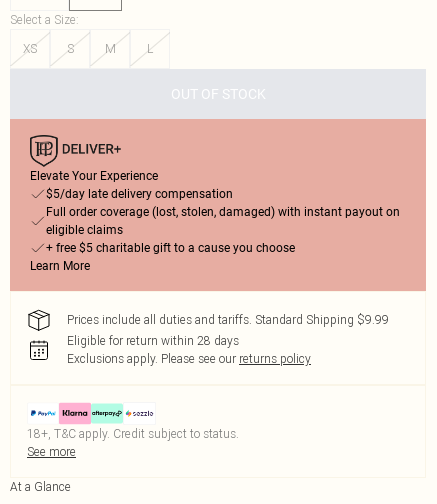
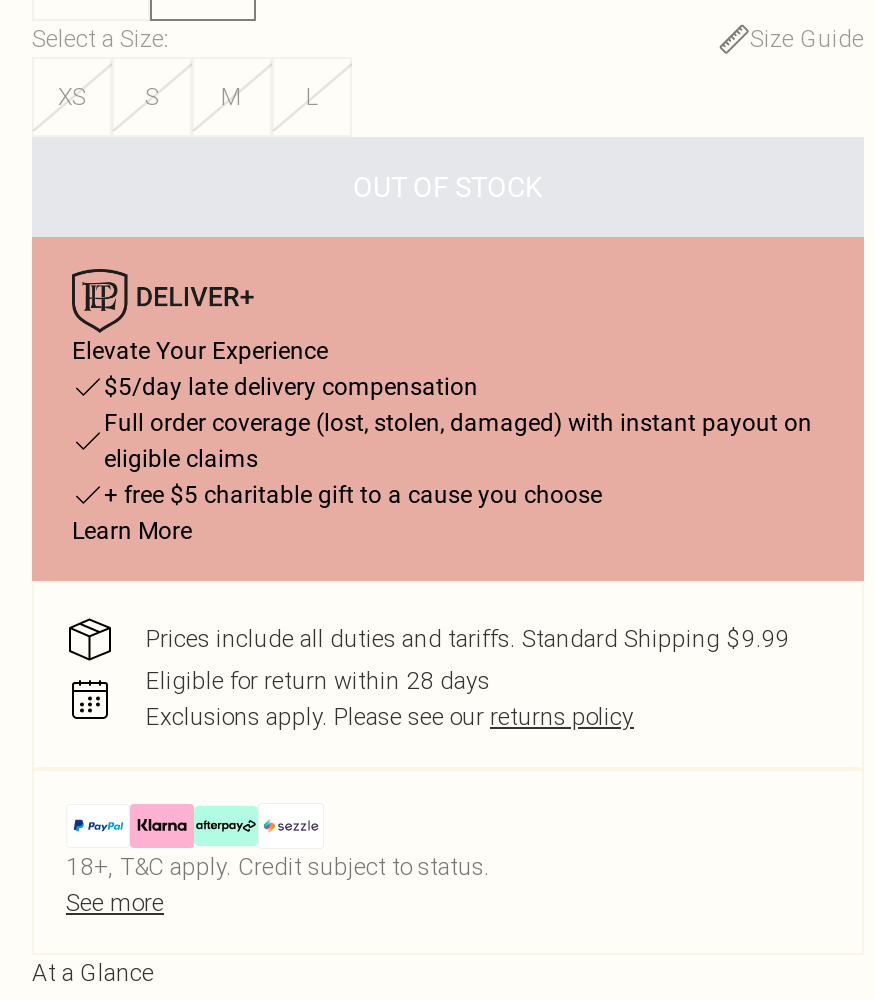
+ Size Guide
